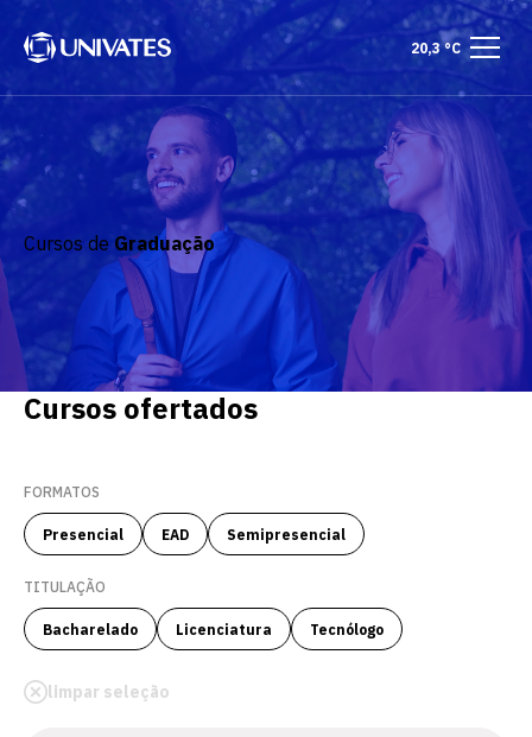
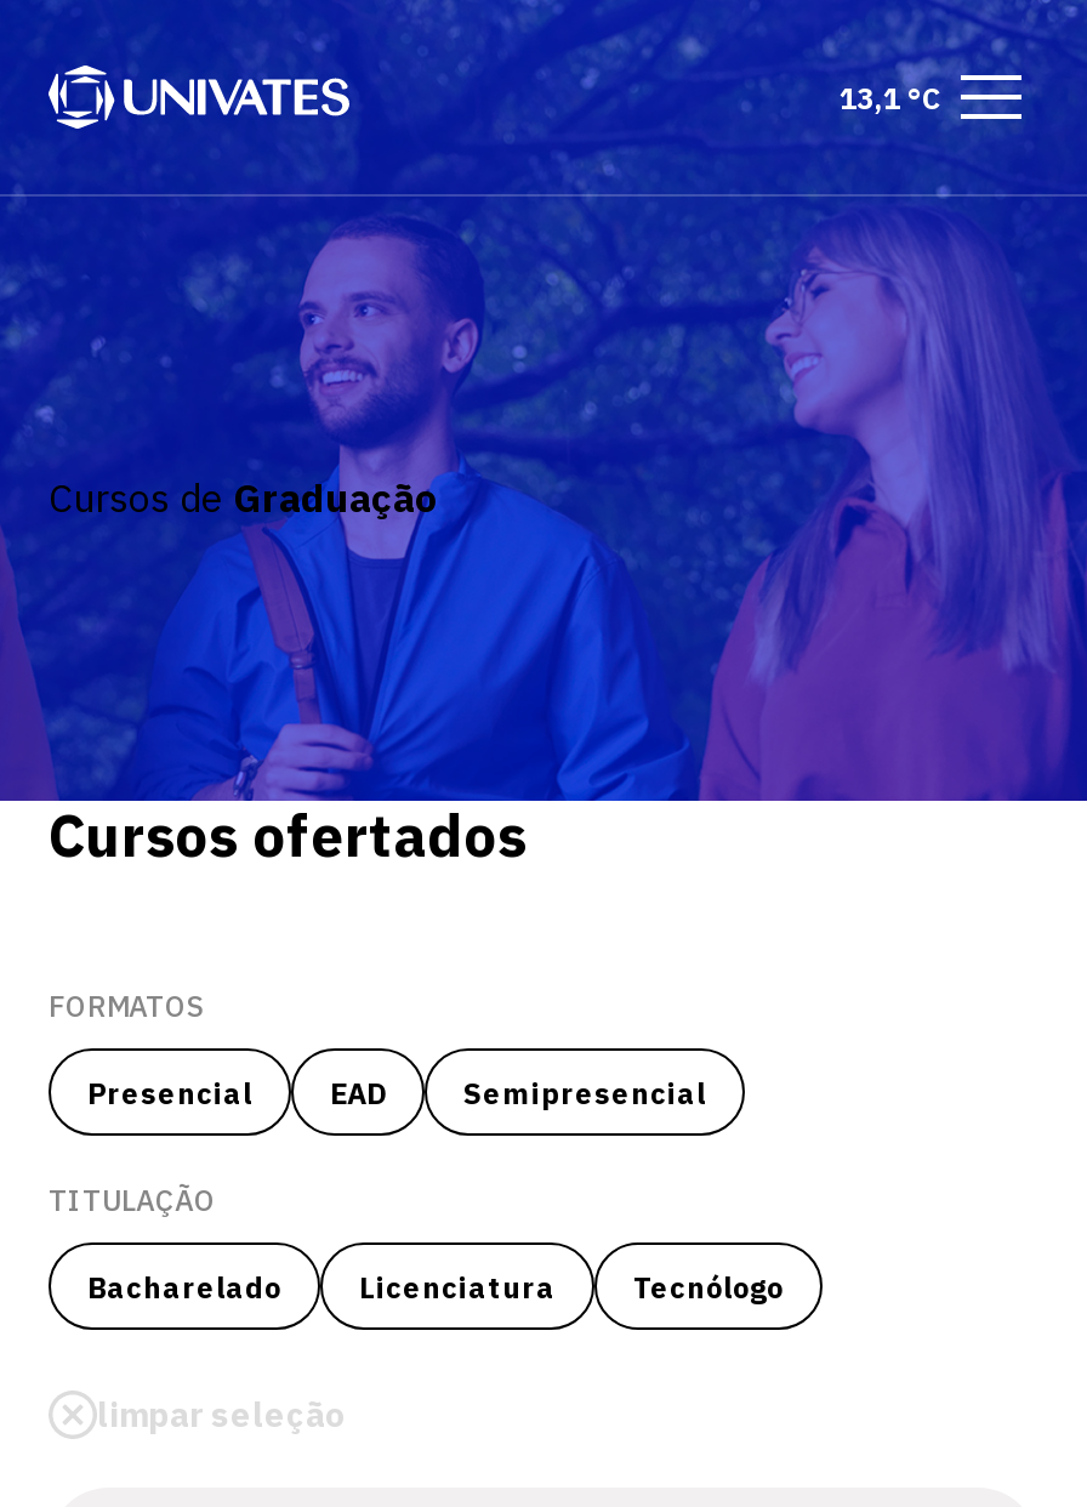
- 20,3 °C
+ 13,1 °C
